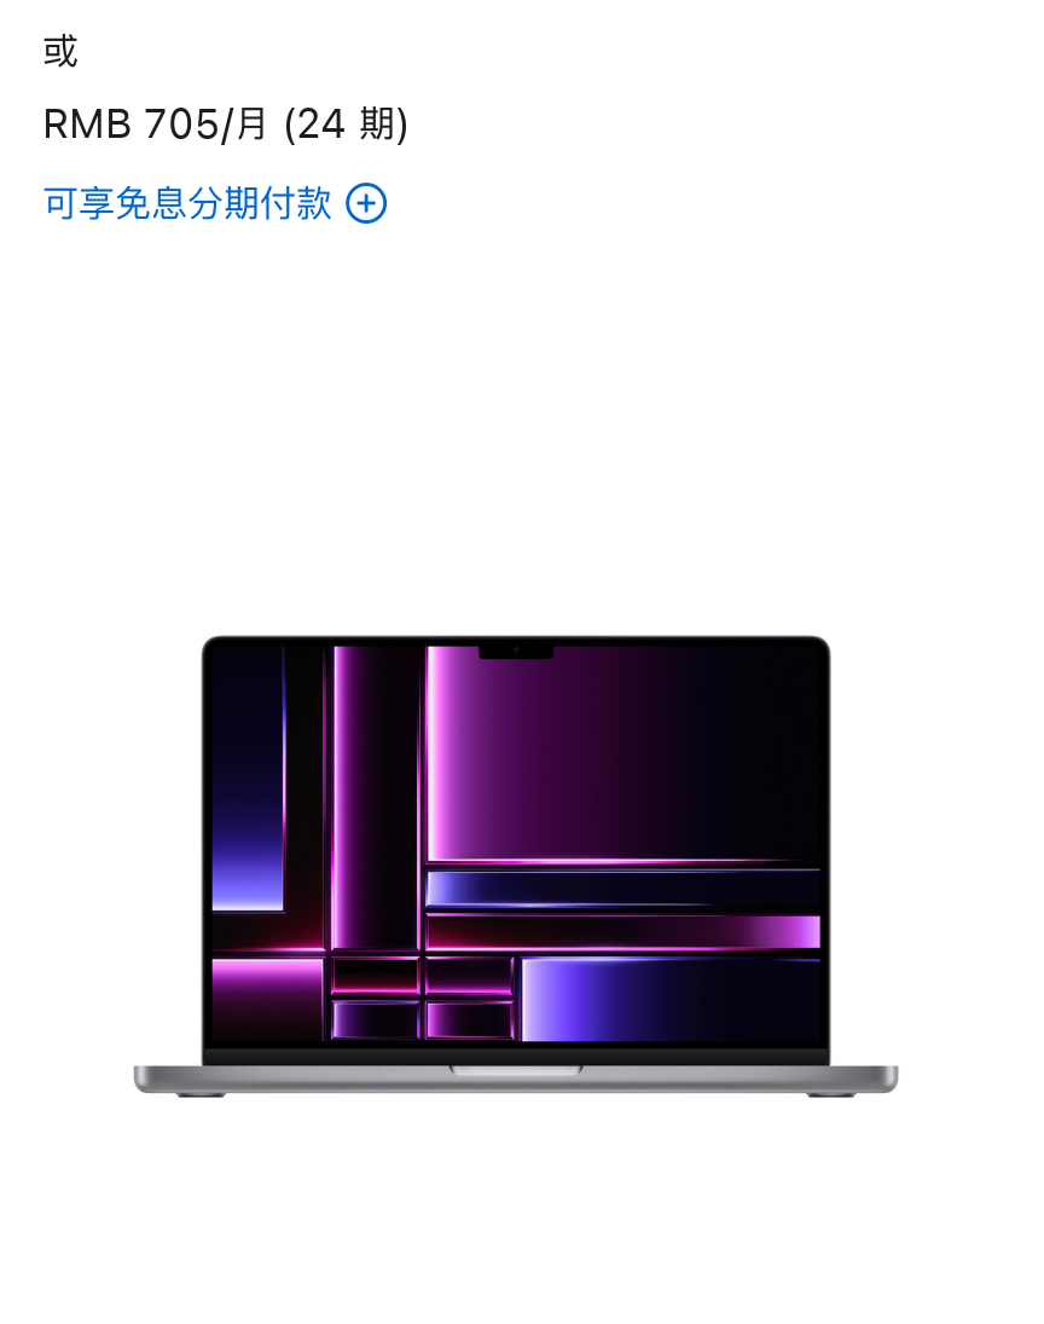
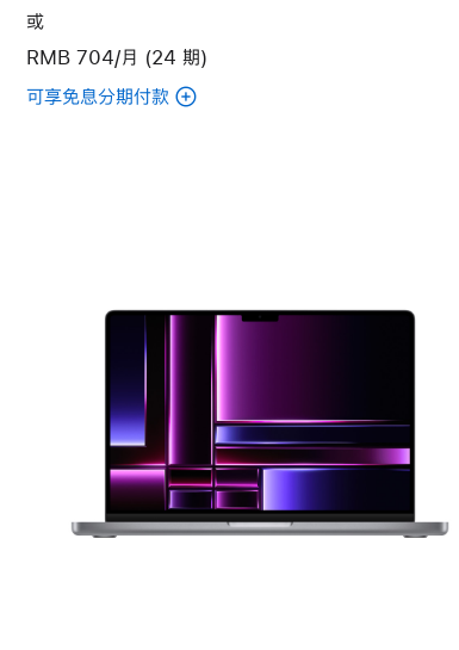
- RMB 705/月 (24 期)
+ RMB 704/月 (24 期)
